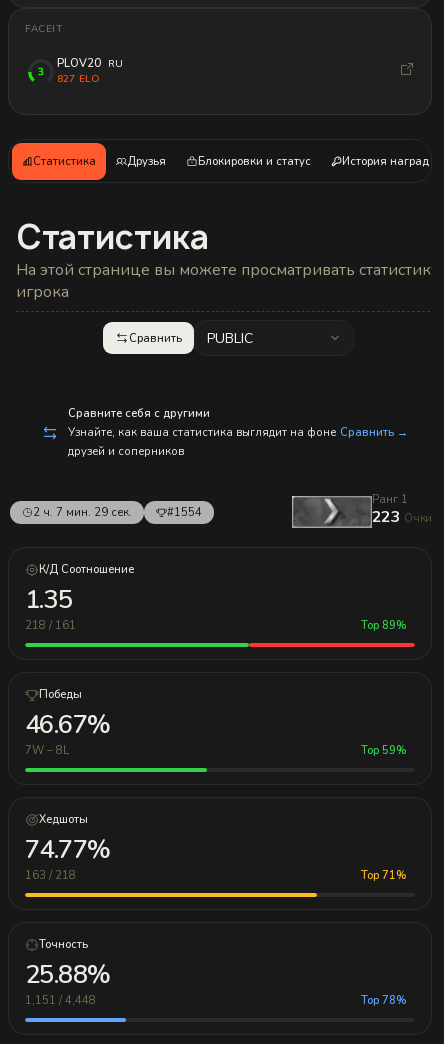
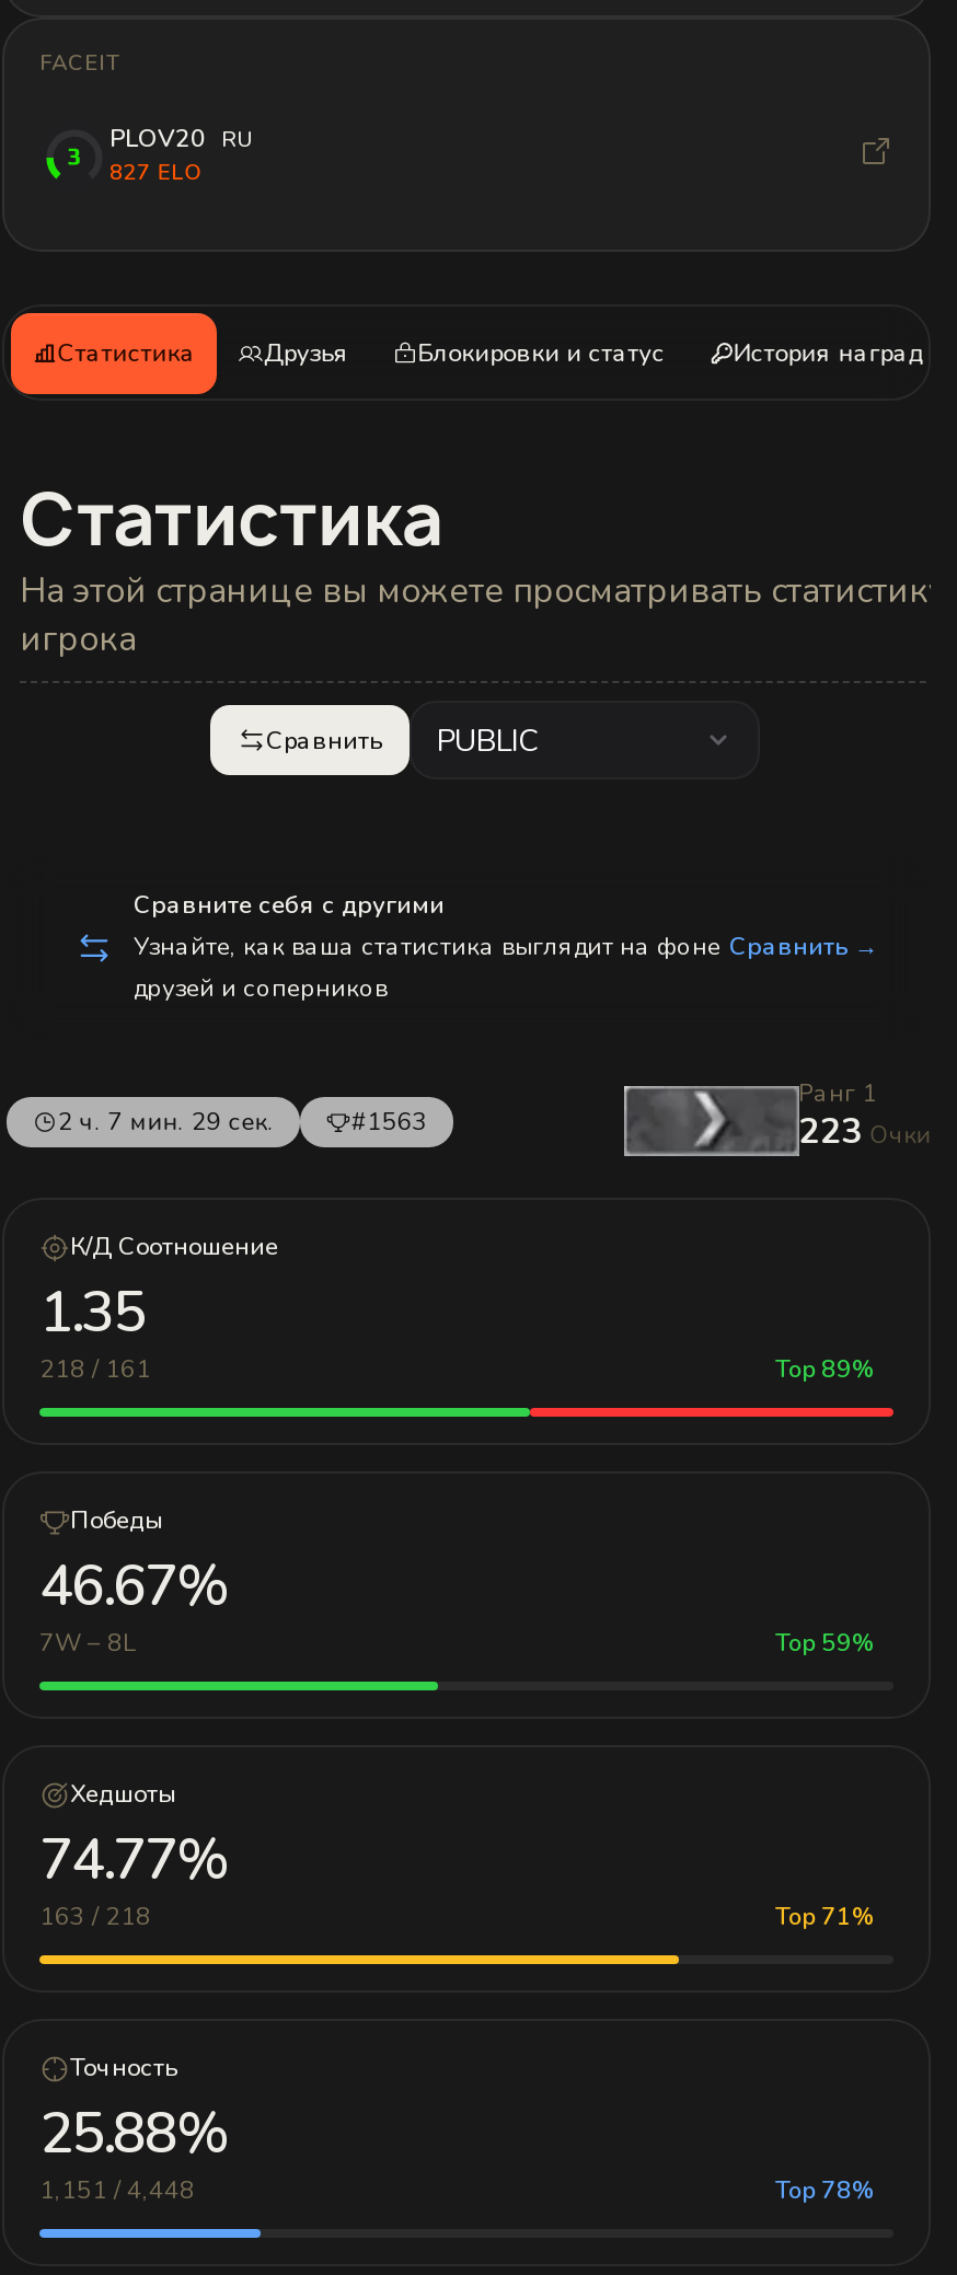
- #1554
+ #1563
